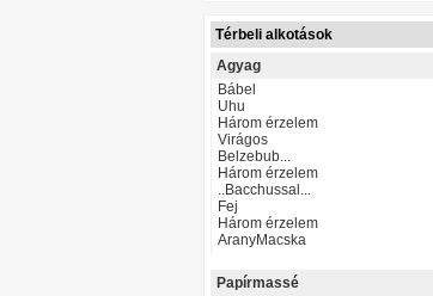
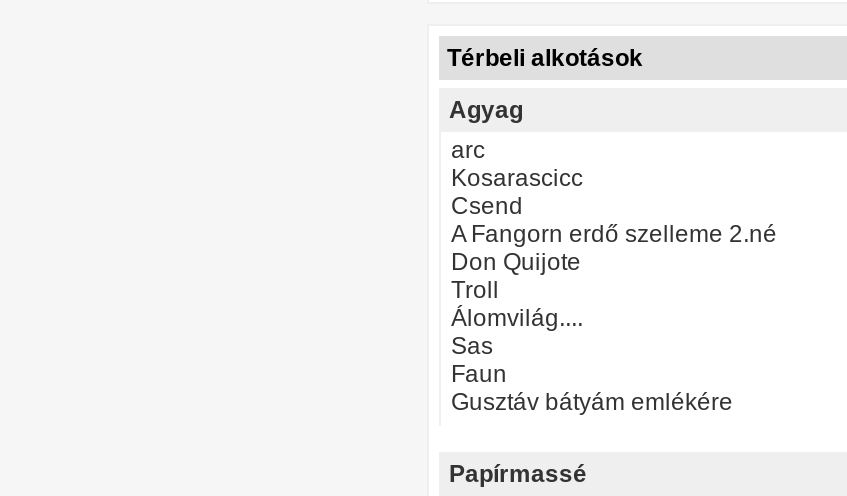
- Bábel
- Uhu
- Három érzelem
- Virágos
- Belzebub...
- Három érzelem
- ..Bacchussal...
- Fej
- Három érzelem
- AranyMacska
+ arc
+ Kosarascicc
+ Csend
+ A Fangorn erdő szelleme 2.né
+ Don Quijote
+ Troll
+ Álomvilág....
+ Sas
+ Faun
+ Gusztáv bátyám emlékére
